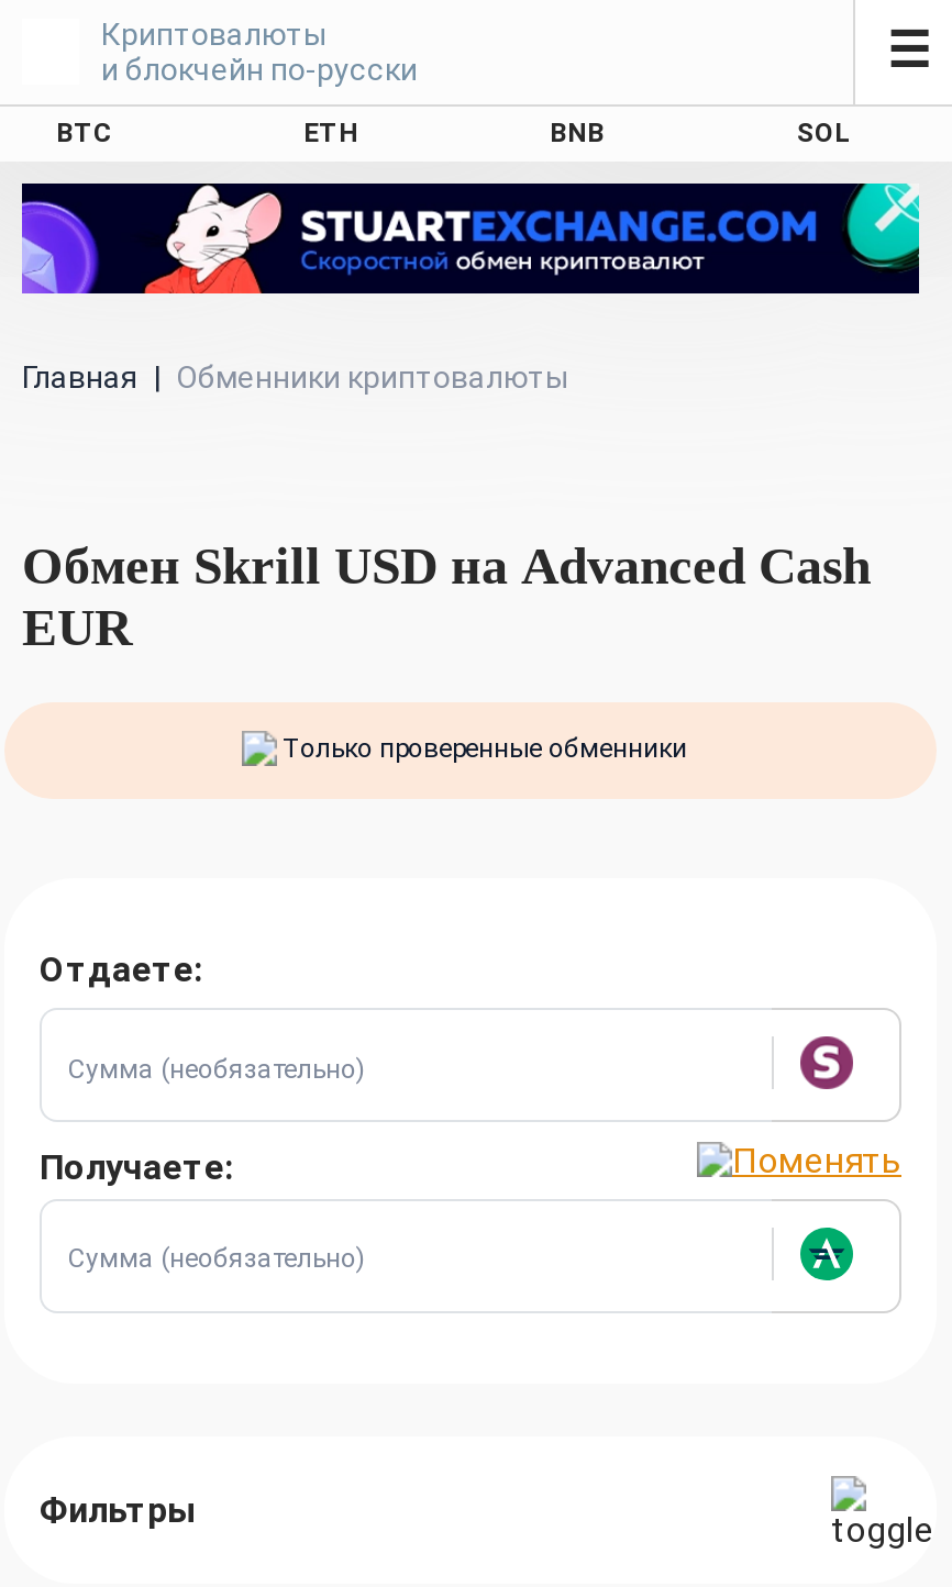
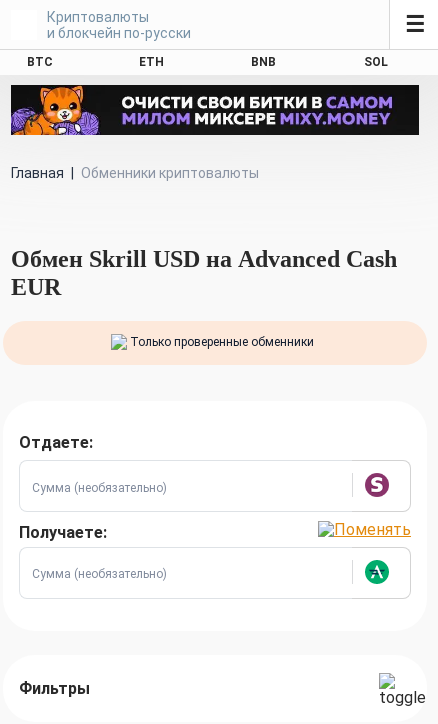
- [image]
+ [image]
